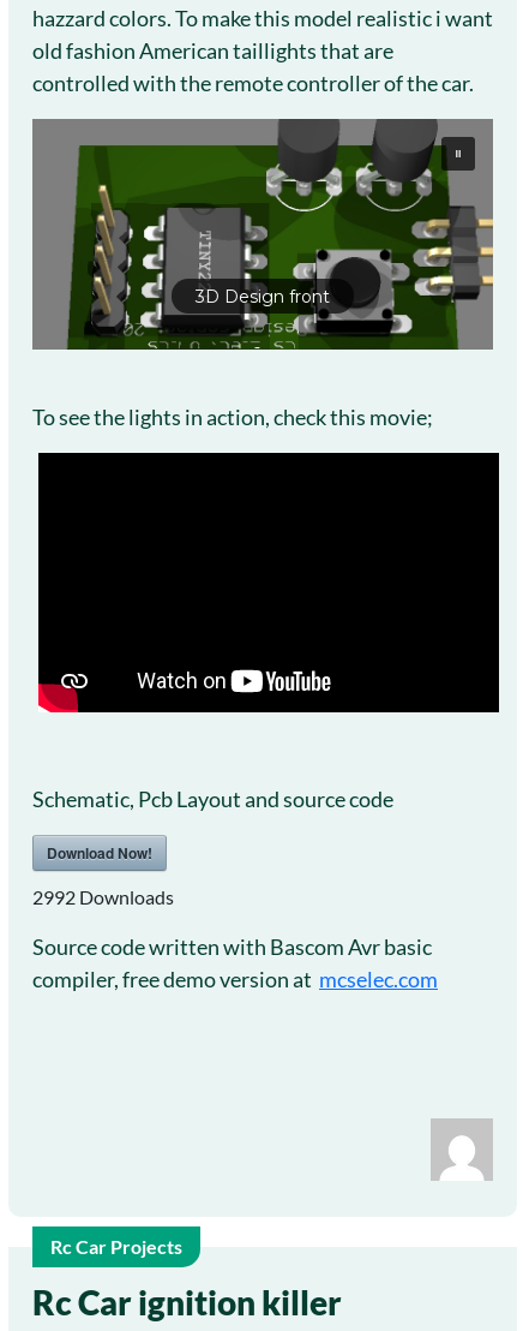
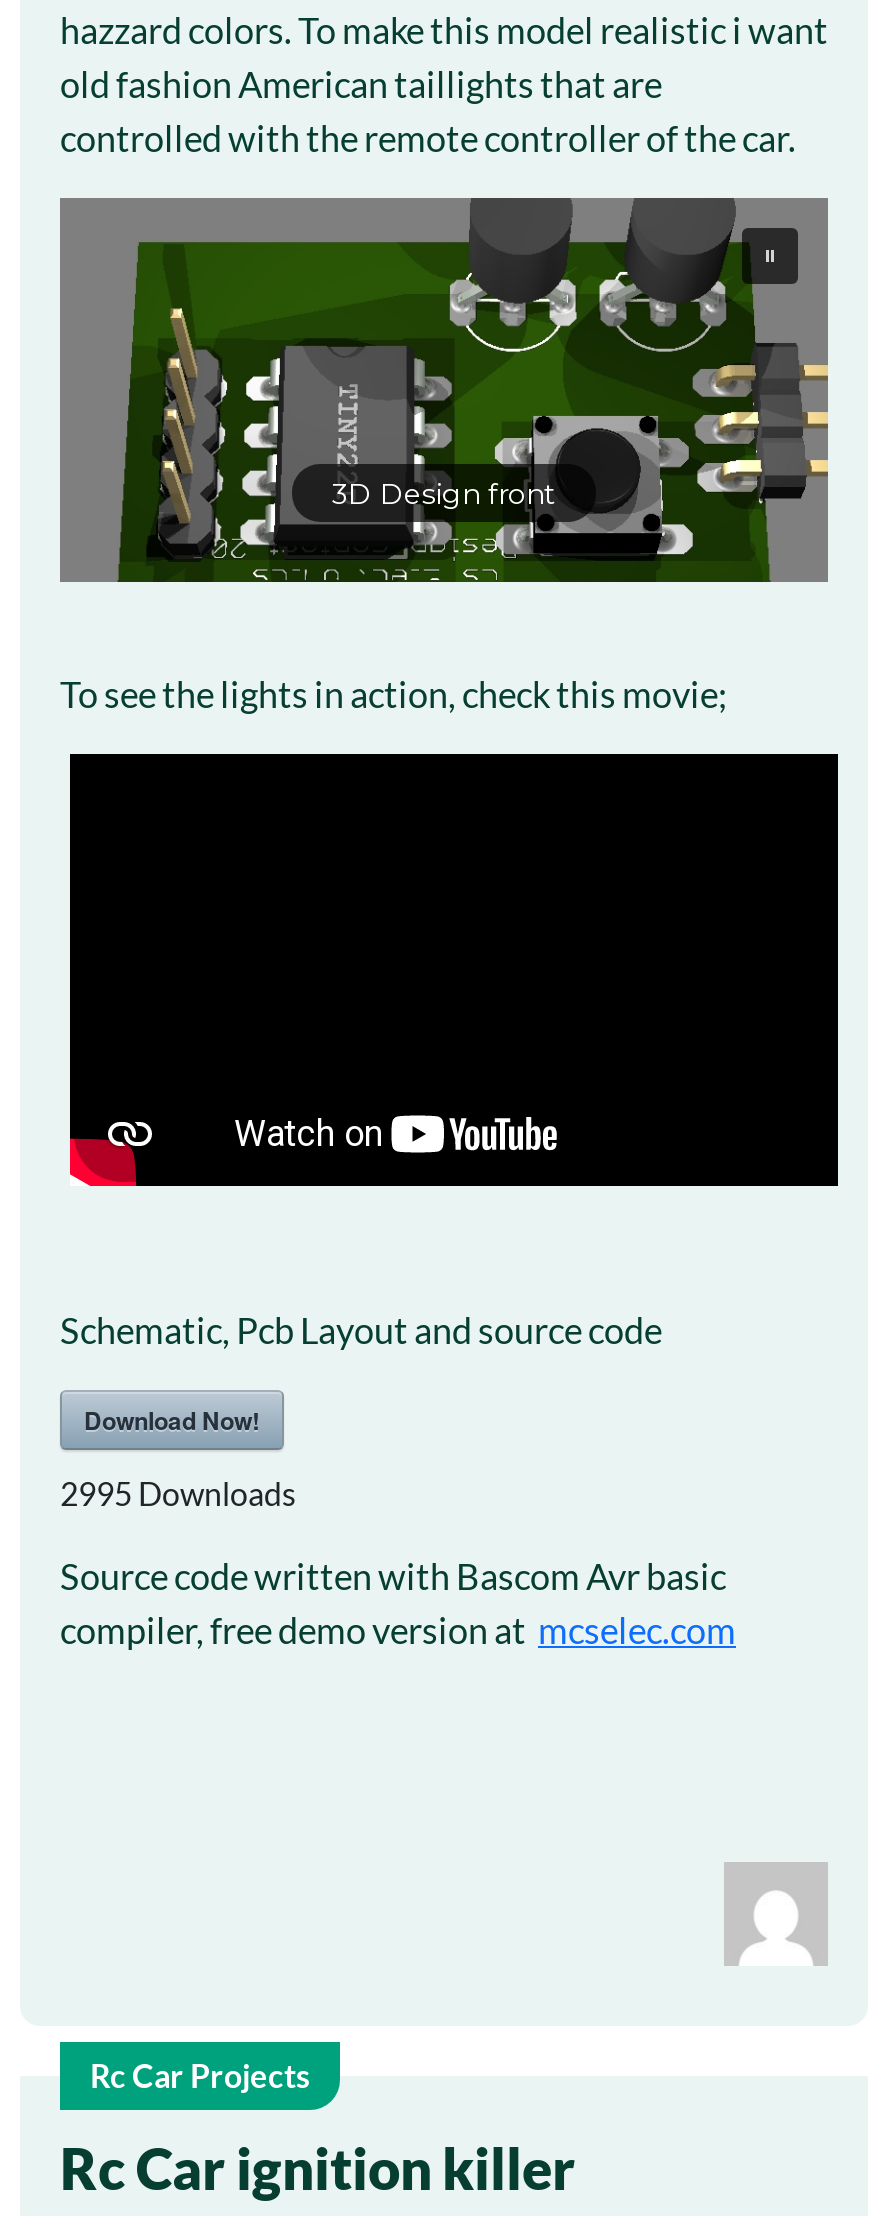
- 2992 Downloads
+ 2995 Downloads
